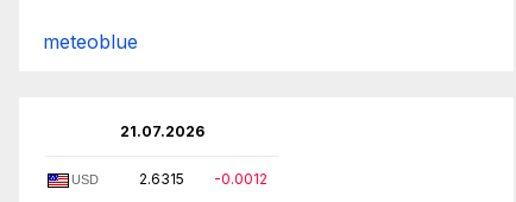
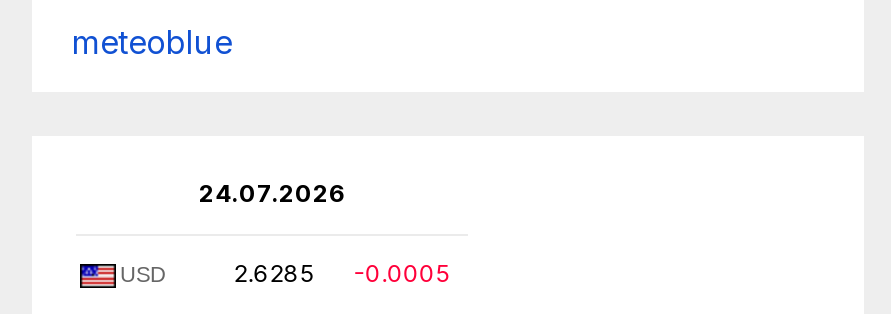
- 21.07.2026
+ 24.07.2026

- 2.6315
+ 2.6285

- -0.0012
+ -0.0005
